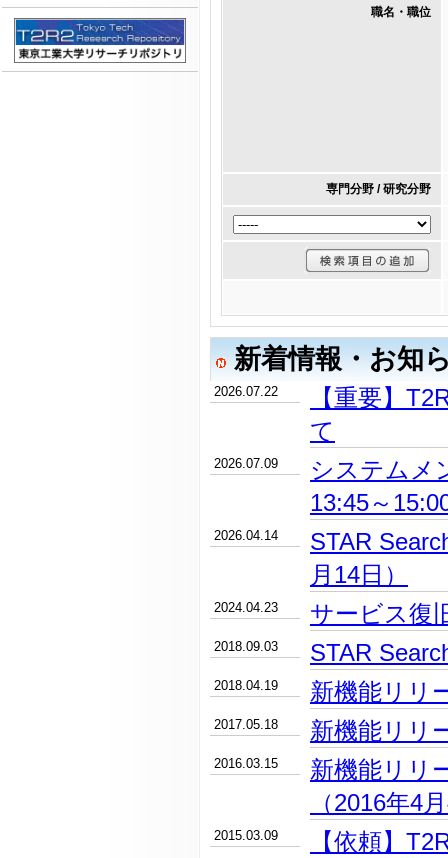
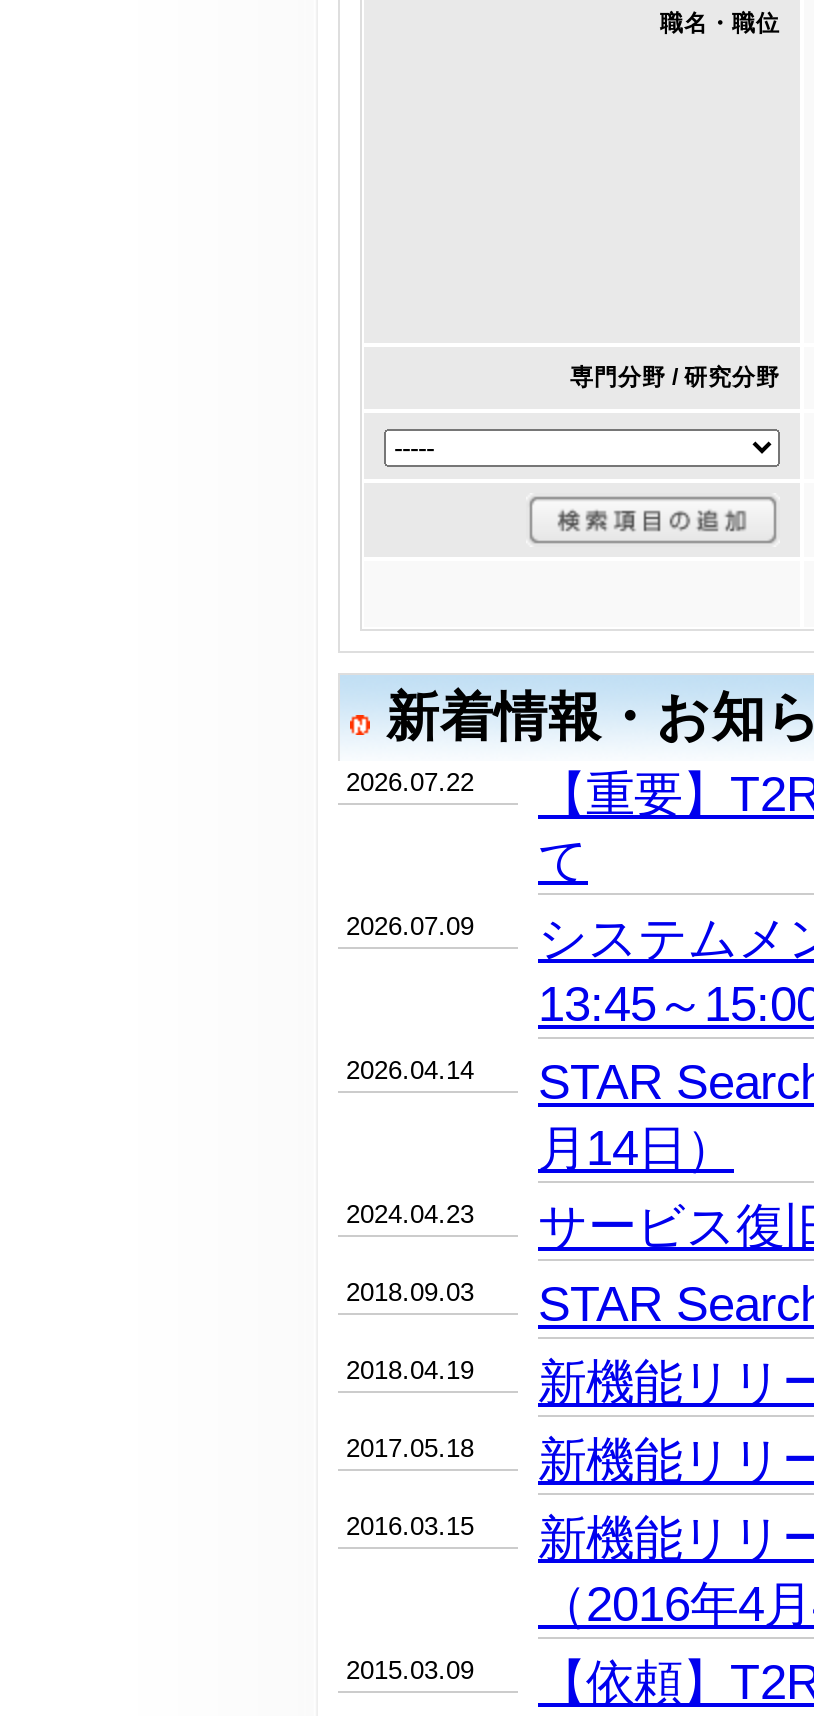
- [image]
